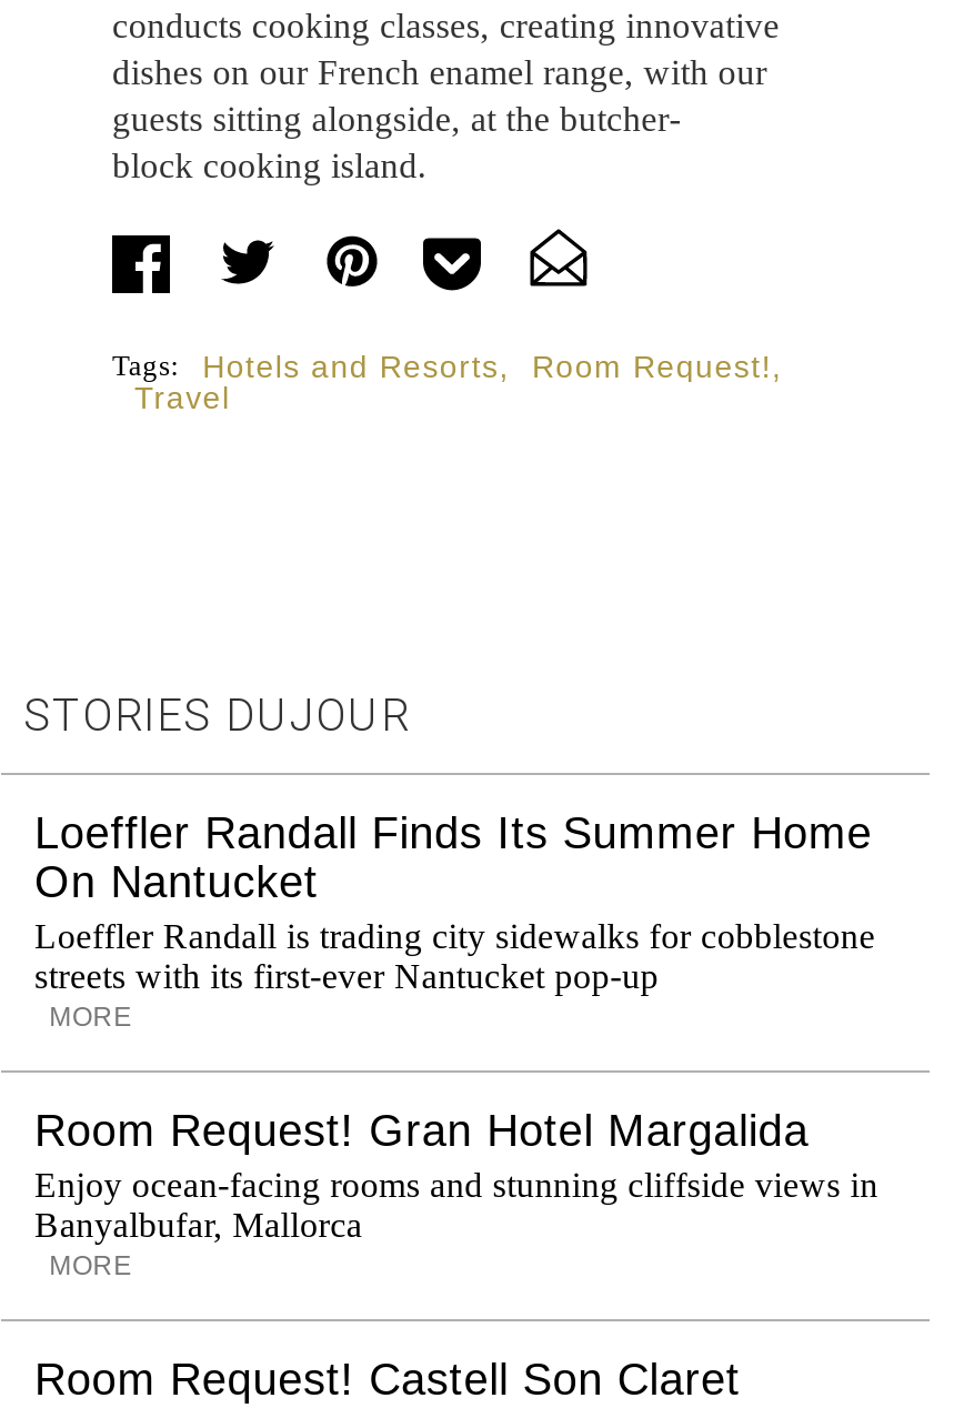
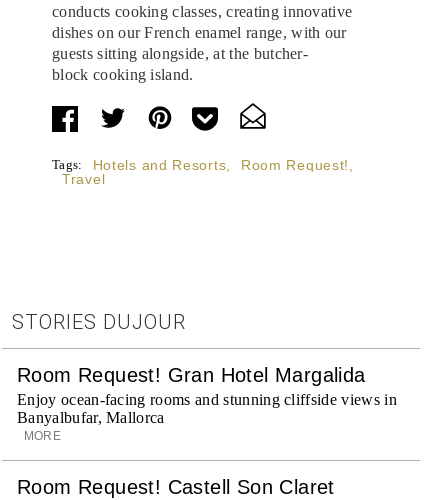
- Loeffler Randall Finds Its Summer Home
- On Nantucket
- Loeffler Randall is trading city sidewalks for cobblestone
- streets with its first-ever Nantucket pop-up
- MORE
